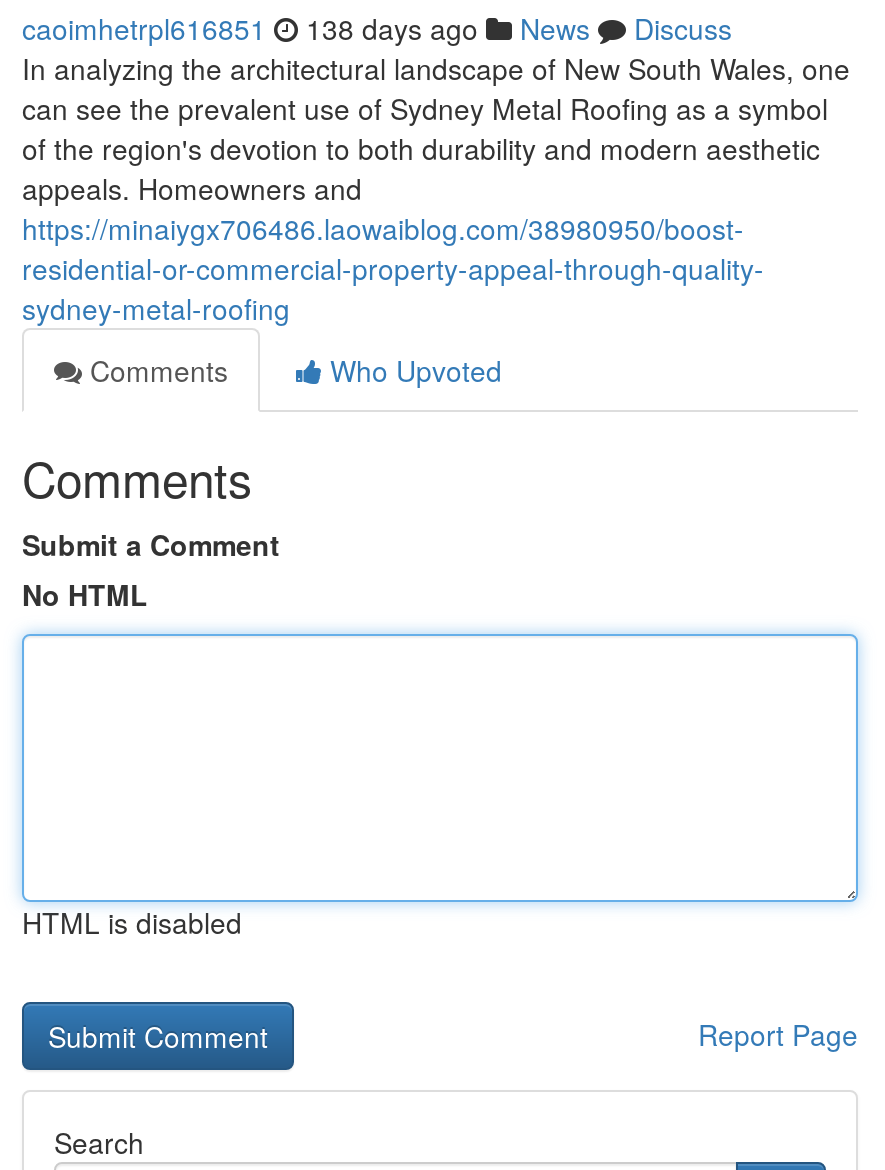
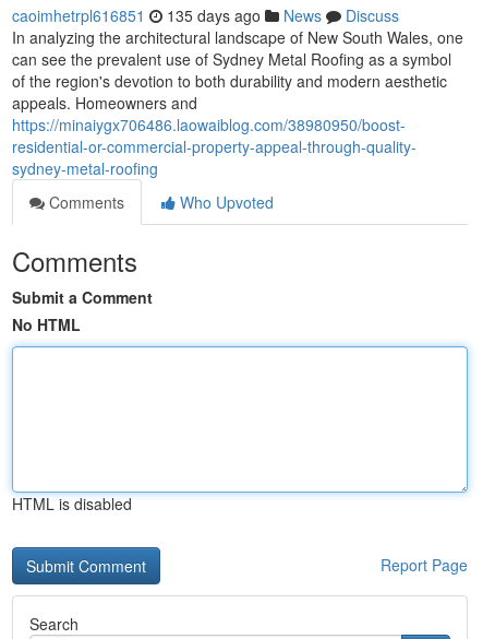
- caoimhetrpl616851 138 days ago News Discuss
+ caoimhetrpl616851 135 days ago News Discuss
